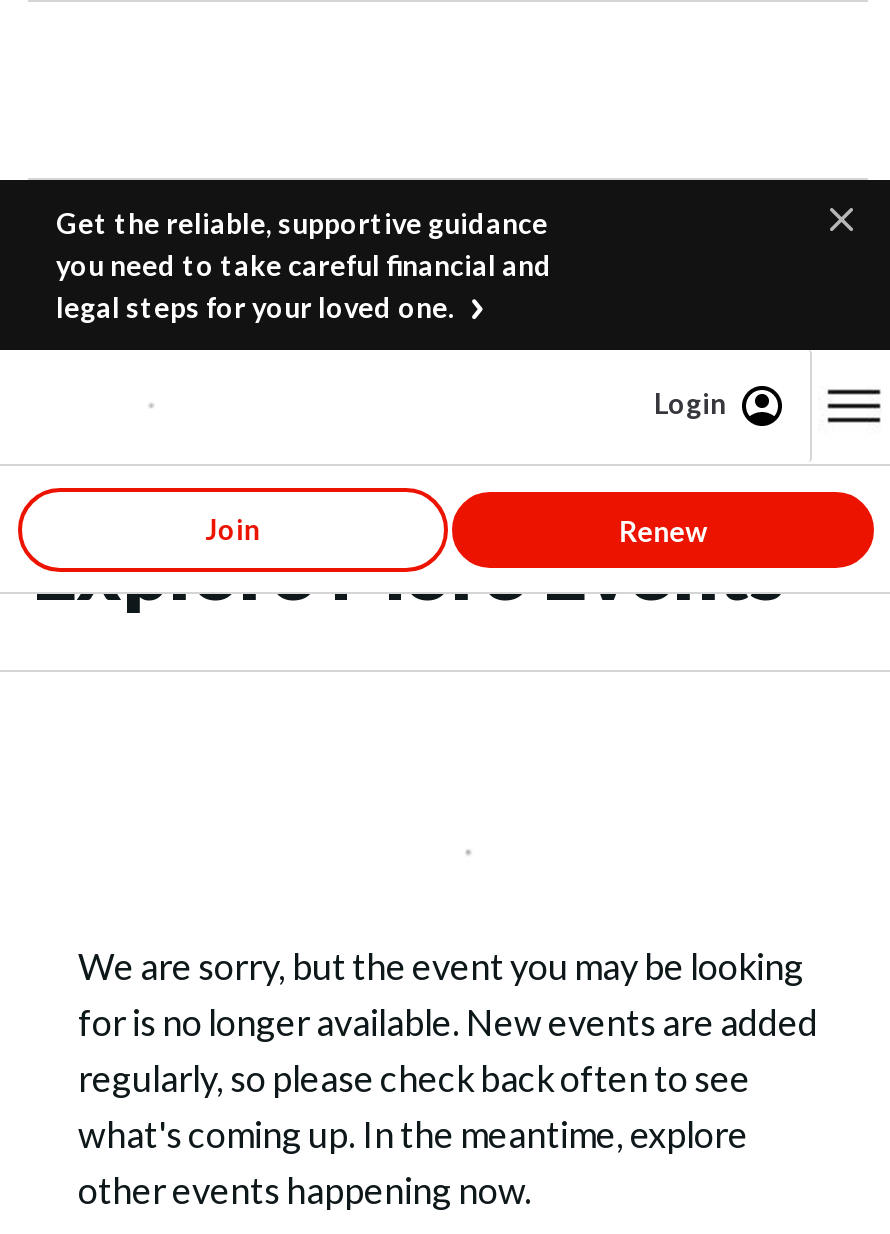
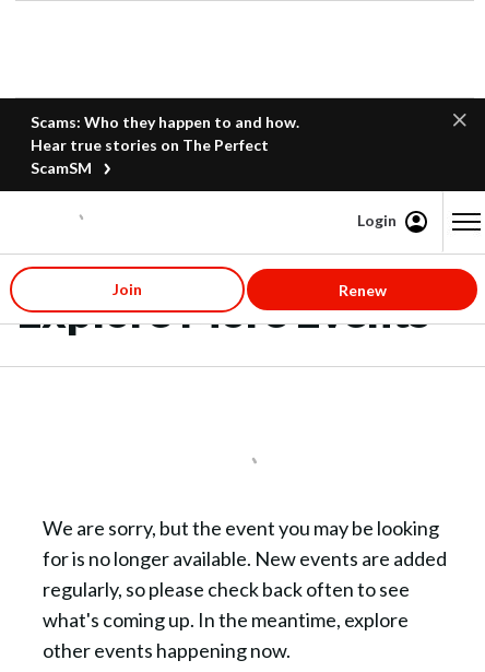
- Get the reliable, supportive guidance
- you need to take careful financial and
- legal steps for your loved one.
+ Scams: Who they happen to and how.
+ Hear true stories on The Perfect
+ ScamSM
